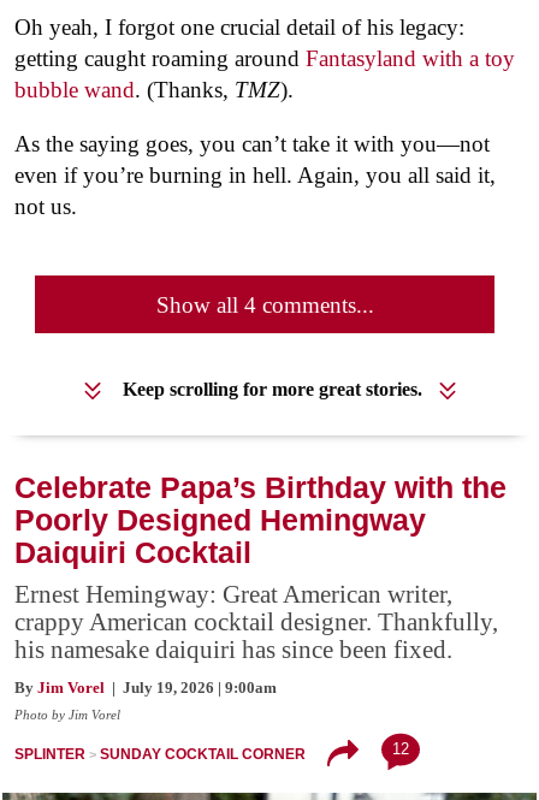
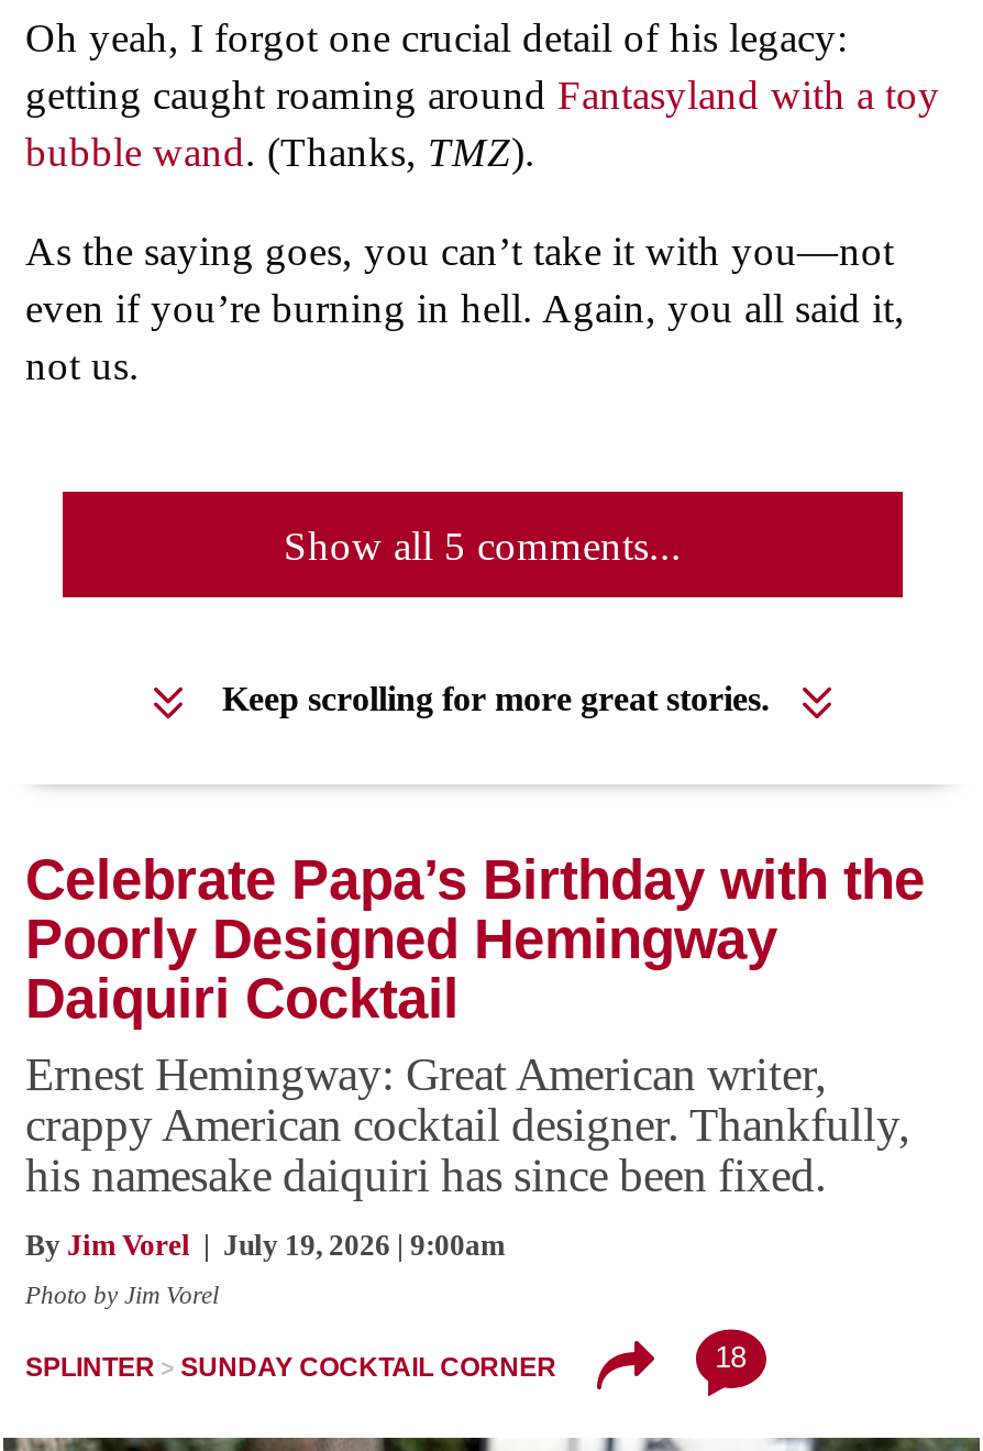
- Show all 4 comments...
+ Show all 5 comments...

- 12
+ 18
